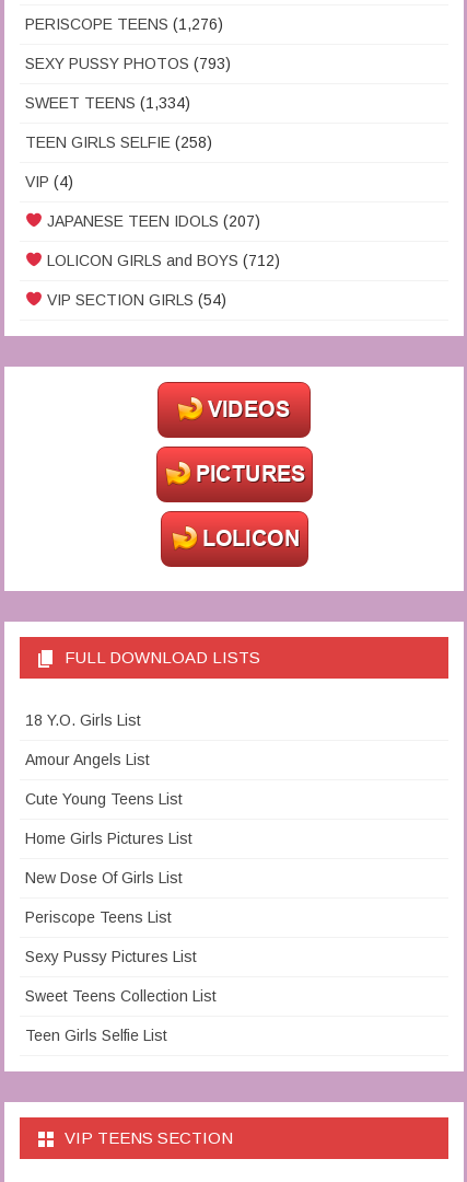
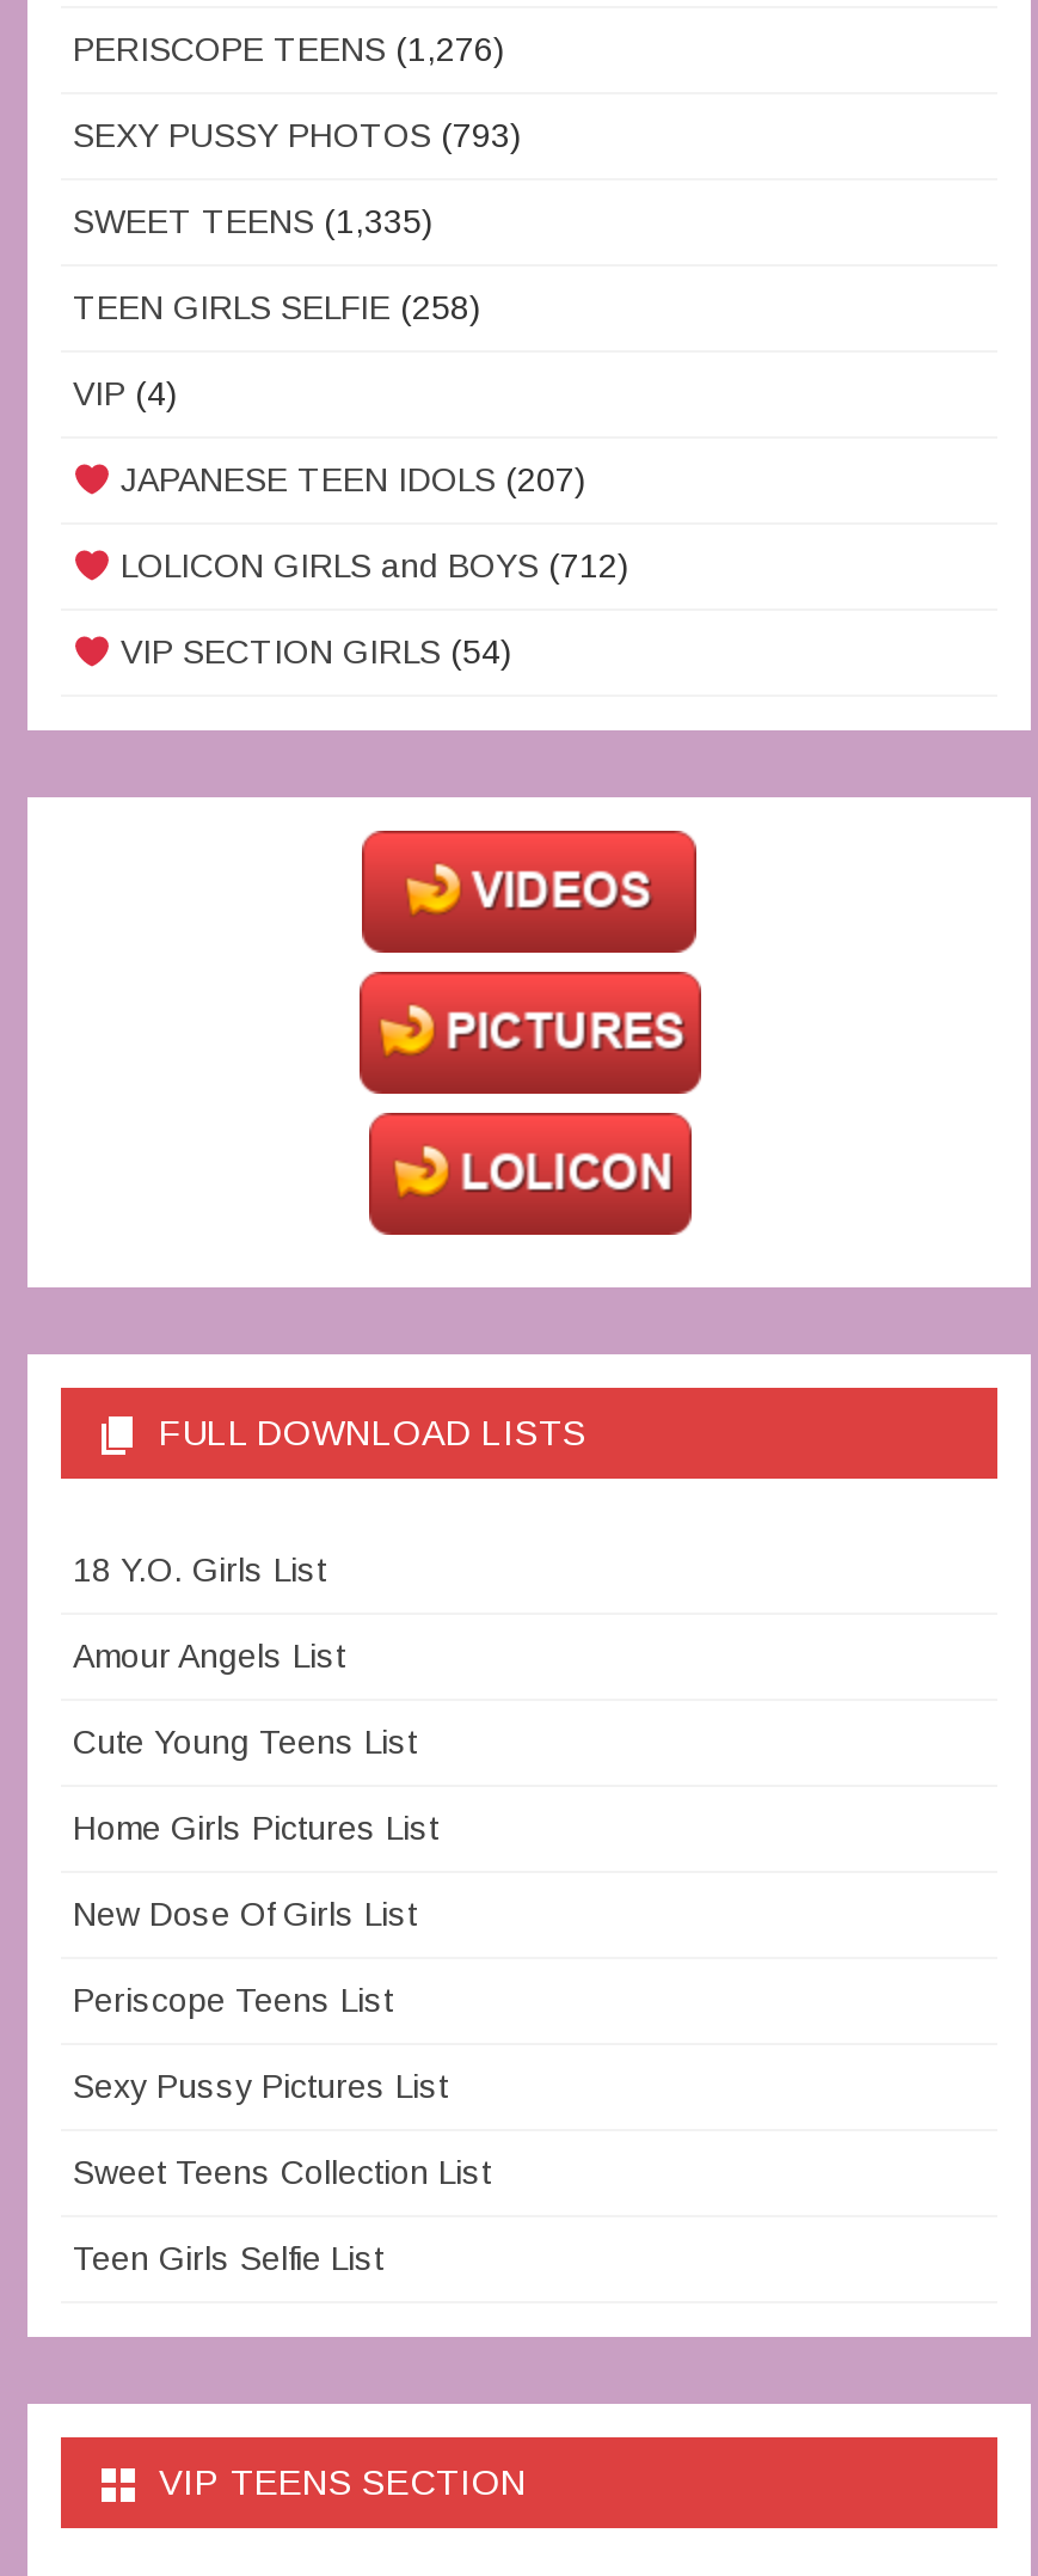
- SWEET TEENS (1,334)
+ SWEET TEENS (1,335)
